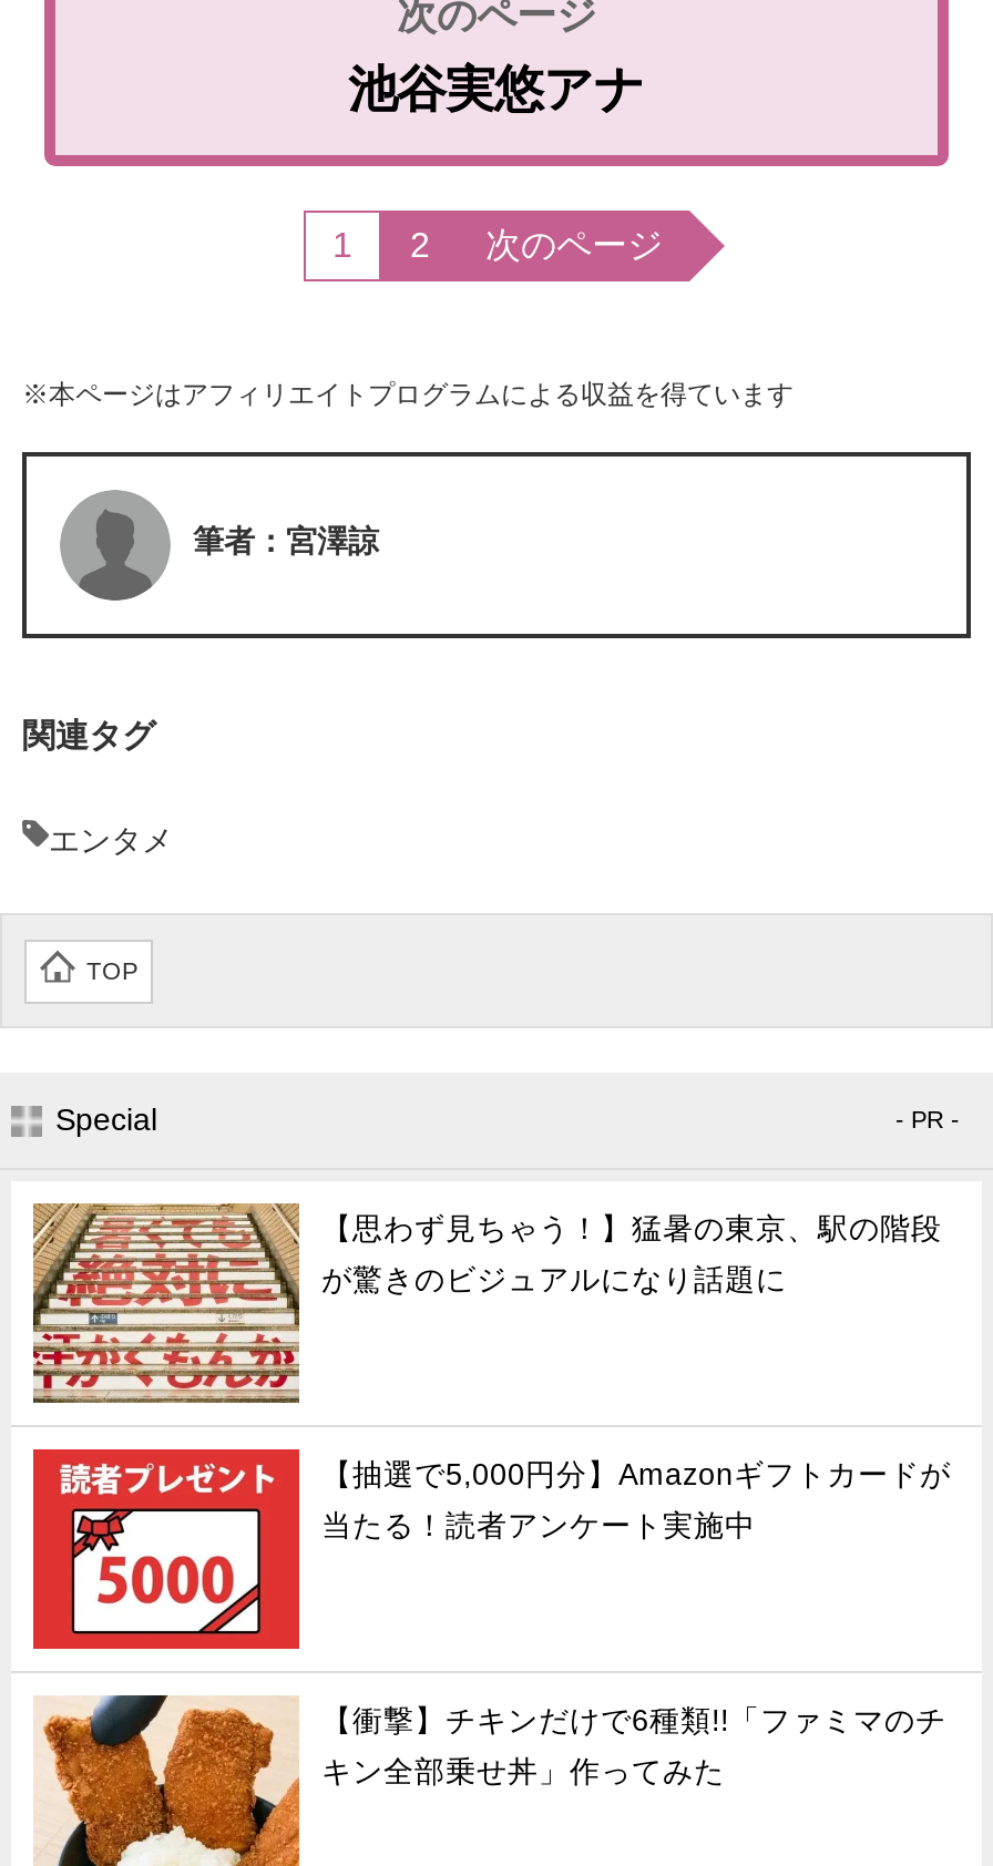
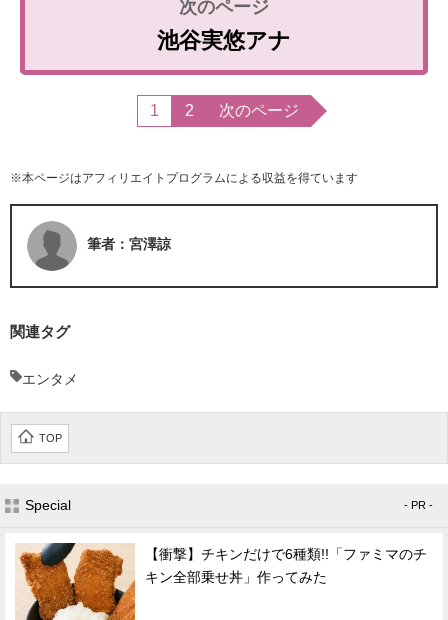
- [image]
- 【思わず見ちゃう！】猛暑の東京、駅の階段
- が驚きのビジュアルになり話題に

- [image]
- 【抽選で5,000円分】Amazonギフトカードが
- 当たる！読者アンケート実施中
